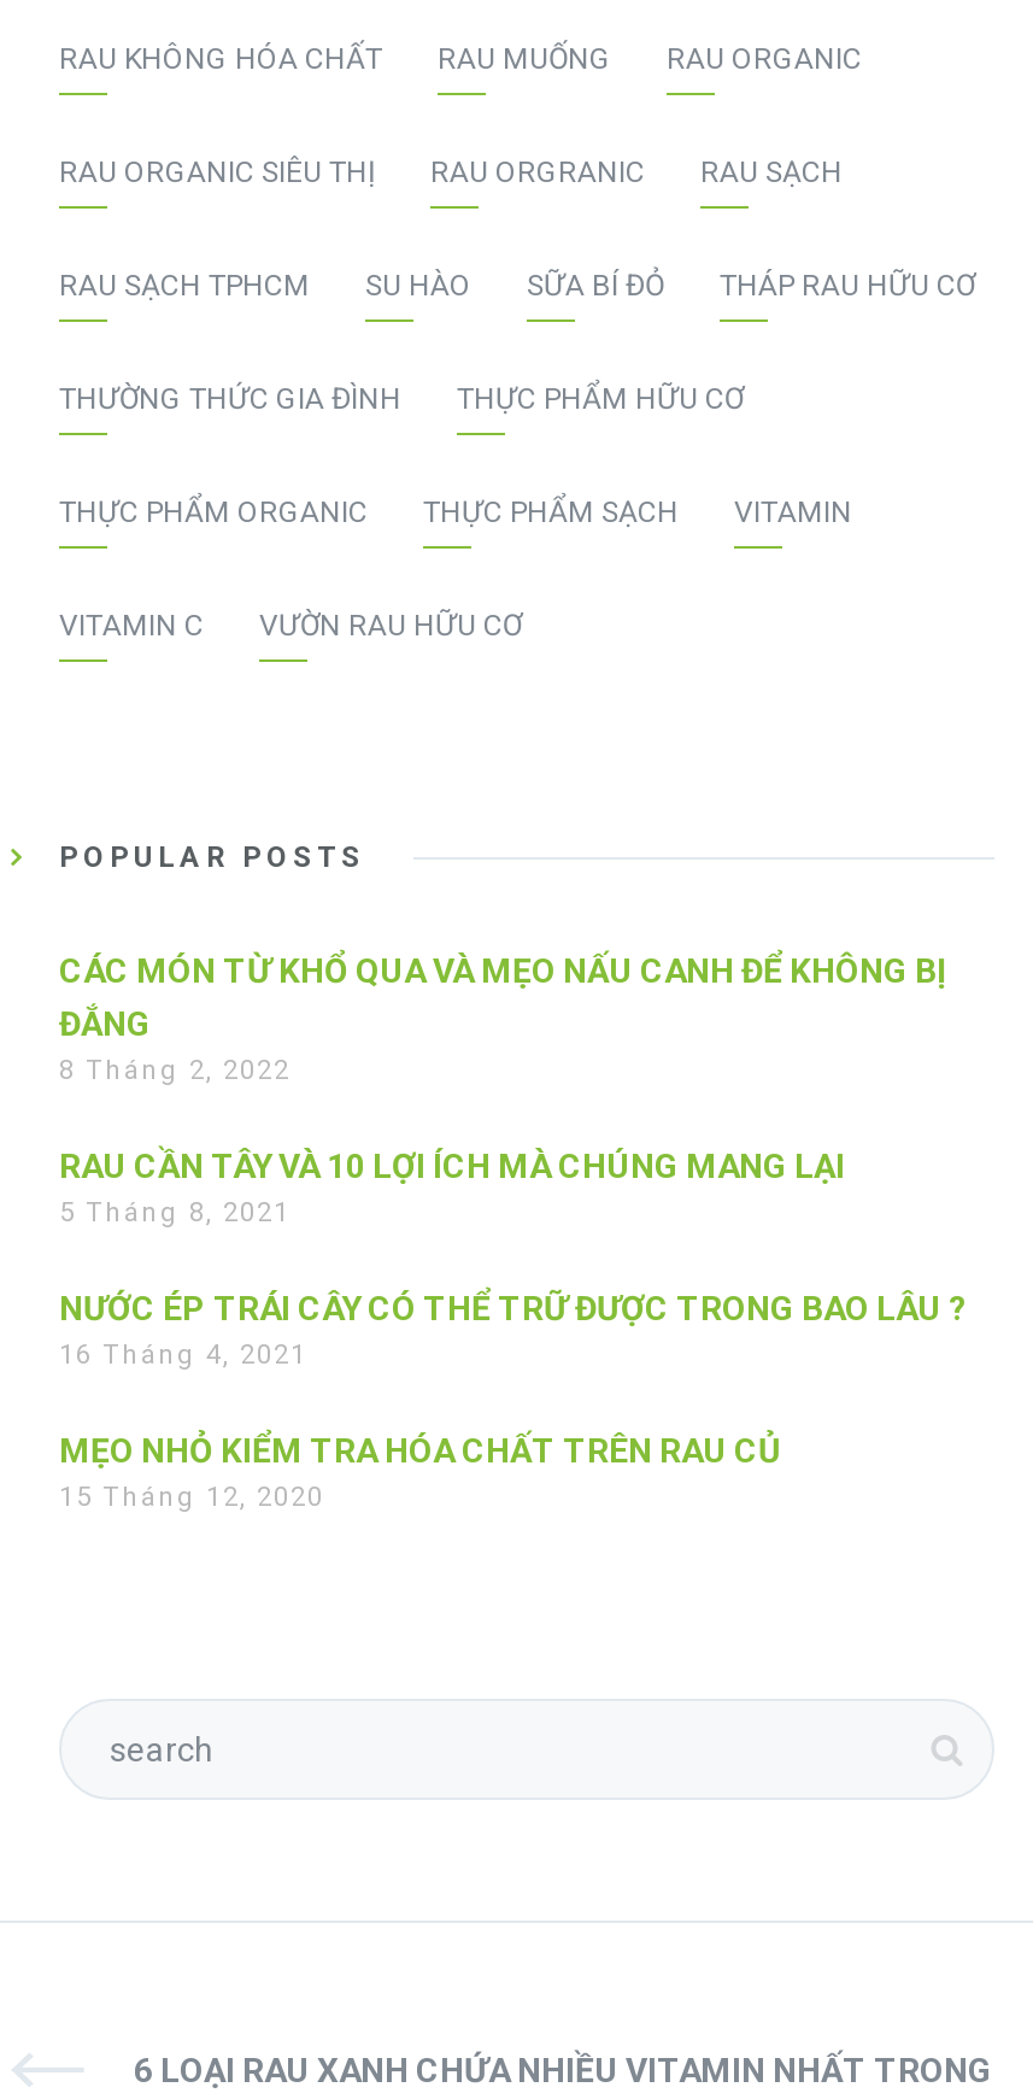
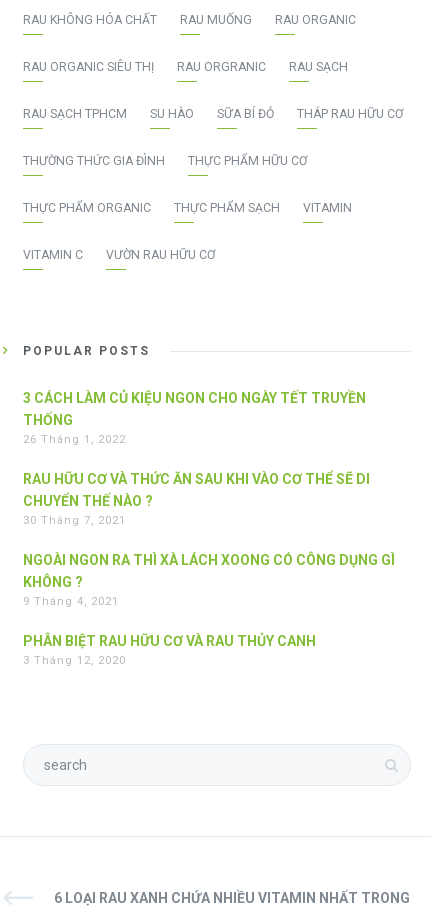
- CÁC MÓN TỪ KHỔ QUA VÀ MẸO NẤU CANH ĐỂ KHÔNG BỊ
- ĐẮNG
- 8 Tháng 2, 2022
+ 3 CÁCH LÀM CỦ KIỆU NGON CHO NGÀY TẾT TRUYỀN
+ THỐNG
+ 26 Tháng 1, 2022

- RAU CẦN TÂY VÀ 10 LỢI ÍCH MÀ CHÚNG MANG LẠI
- 5 Tháng 8, 2021
+ RAU HỮU CƠ VÀ THỨC ĂN SAU KHI VÀO CƠ THỂ SẼ DI
+ CHUYỂN THẾ NÀO ?
+ 30 Tháng 7, 2021

- NƯỚC ÉP TRÁI CÂY CÓ THỂ TRỮ ĐƯỢC TRONG BAO LÂU ?
- 16 Tháng 4, 2021
+ NGOÀI NGON RA THÌ XÀ LÁCH XOONG CÓ CÔNG DỤNG GÌ
+ KHÔNG ?
+ 9 Tháng 4, 2021

- MẸO NHỎ KIỂM TRA HÓA CHẤT TRÊN RAU CỦ
- 15 Tháng 12, 2020
+ PHÂN BIỆT RAU HỮU CƠ VÀ RAU THỦY CANH
+ 3 Tháng 12, 2020
